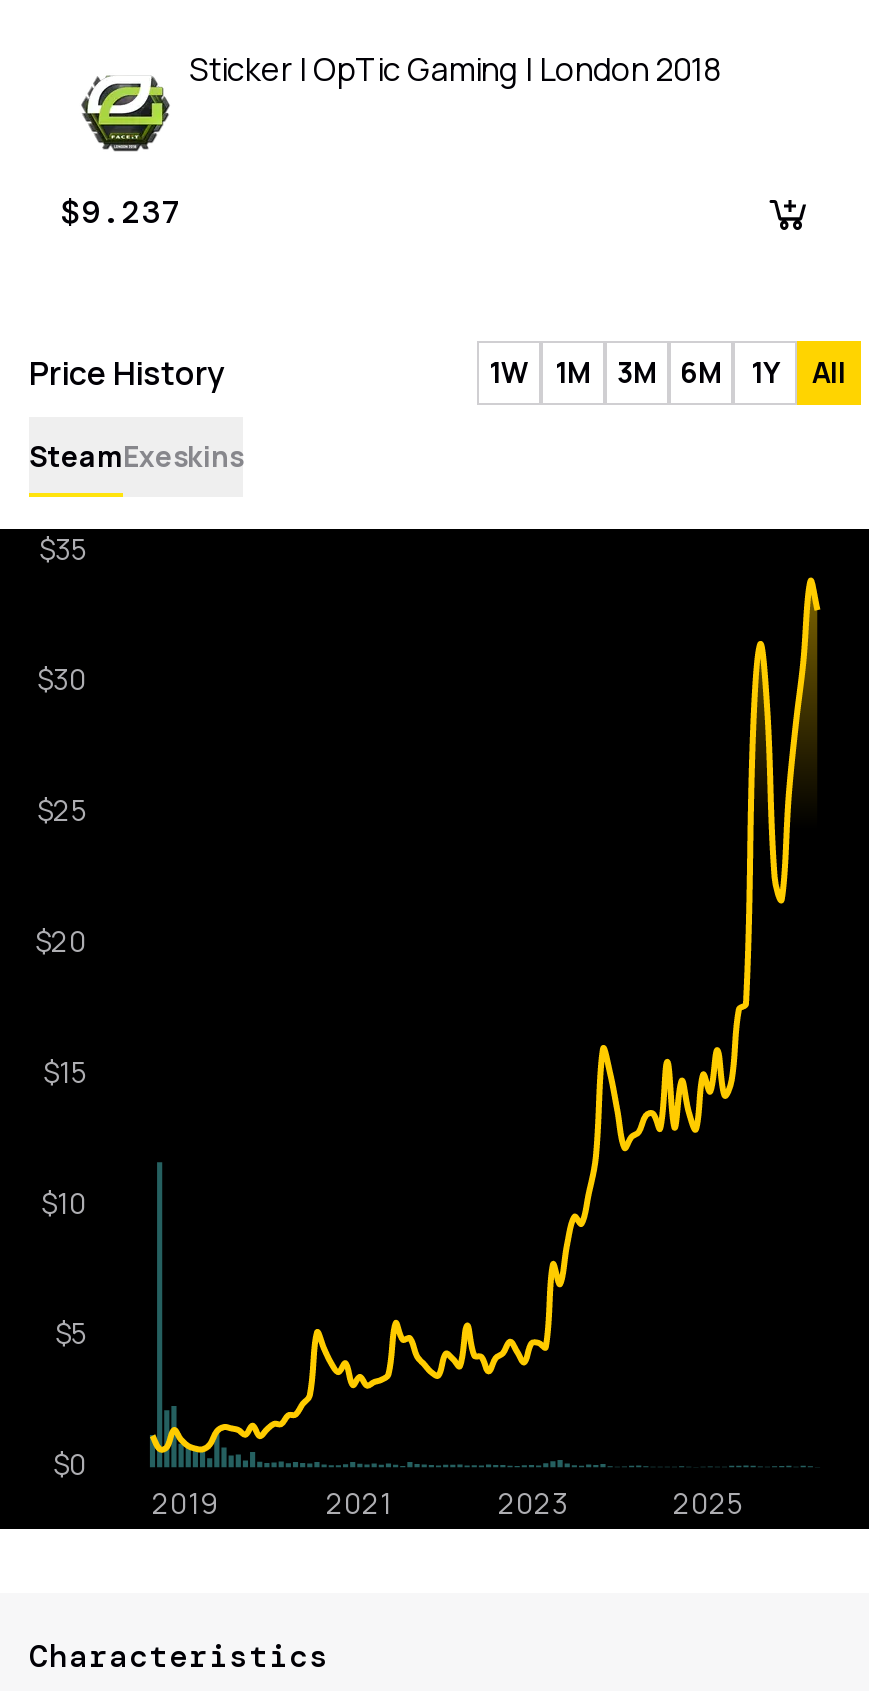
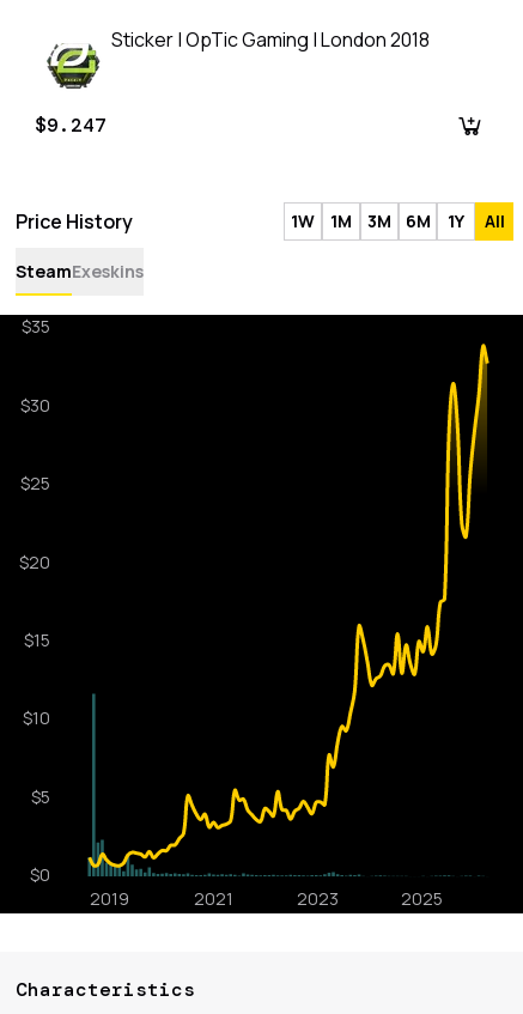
- $9.237
+ $9.247
